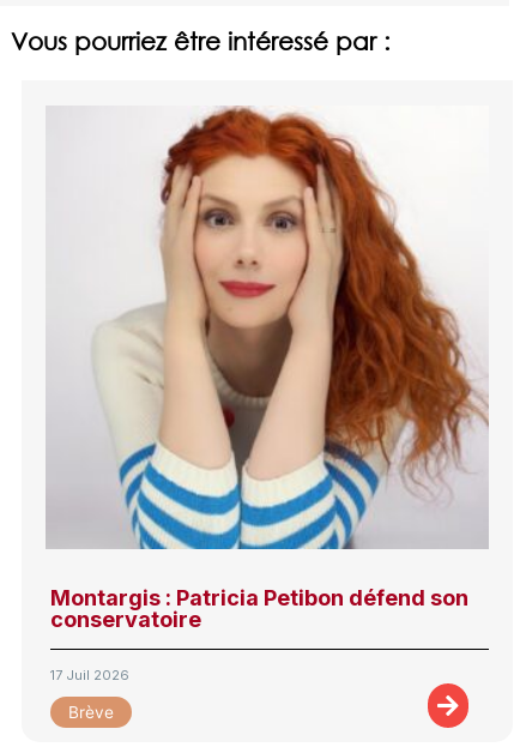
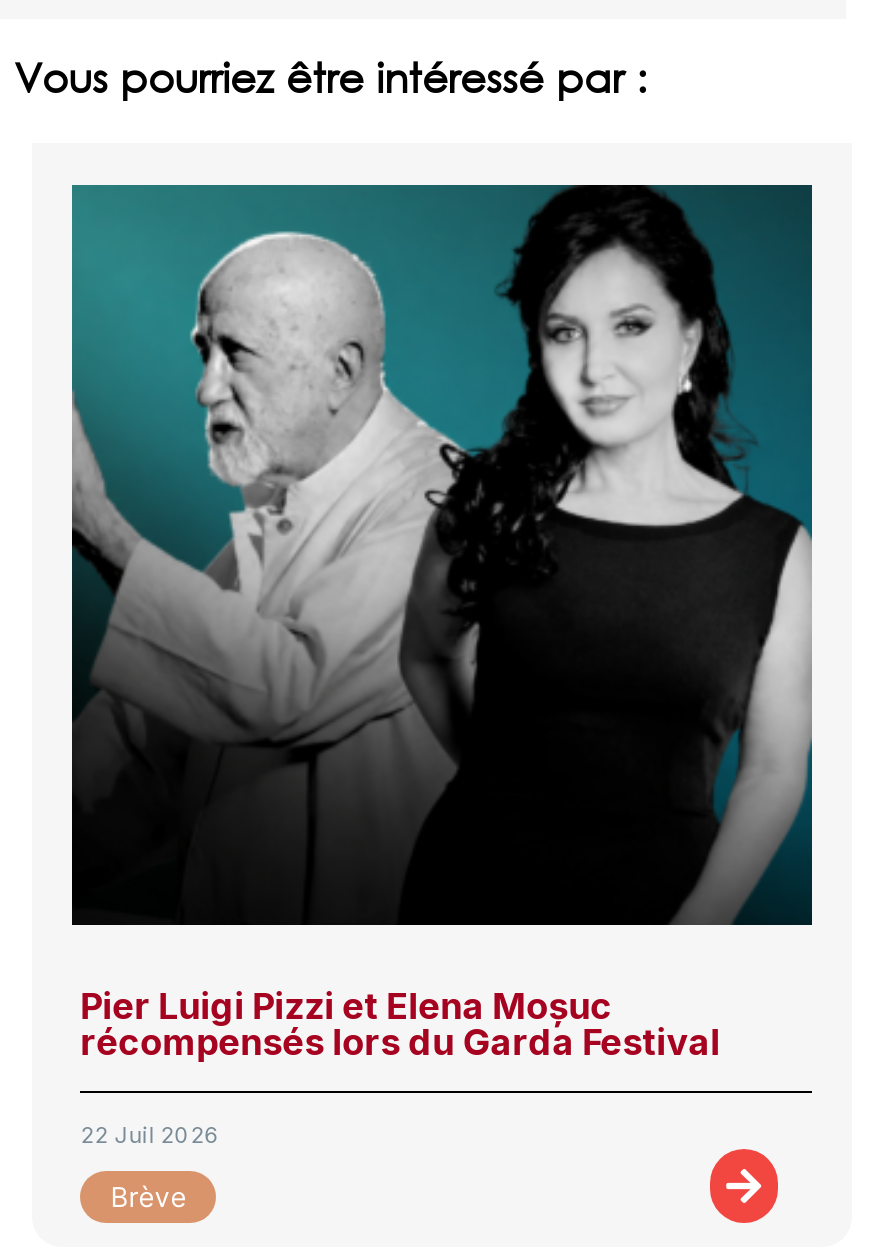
- [image]
- Montargis : Patricia Petibon défend son
- conservatoire
+ [image]
+ Pier Luigi Pizzi et Elena Moșuc
+ récompensés lors du Garda Festival

- 17 Juil 2026
+ 22 Juil 2026
